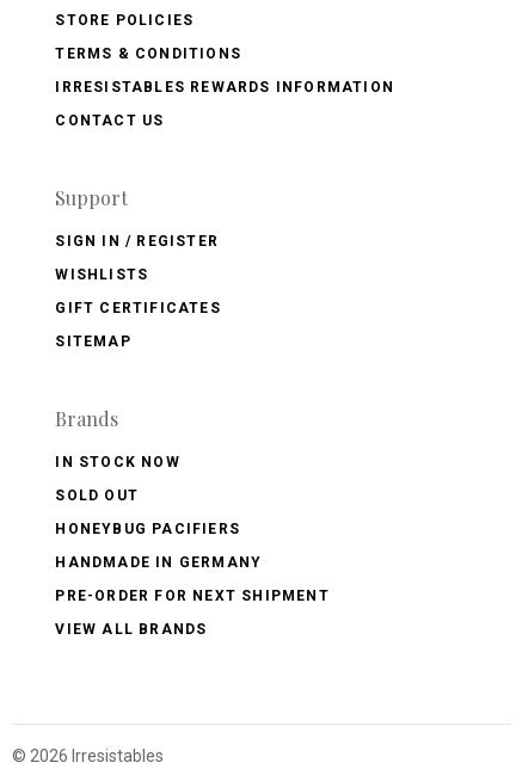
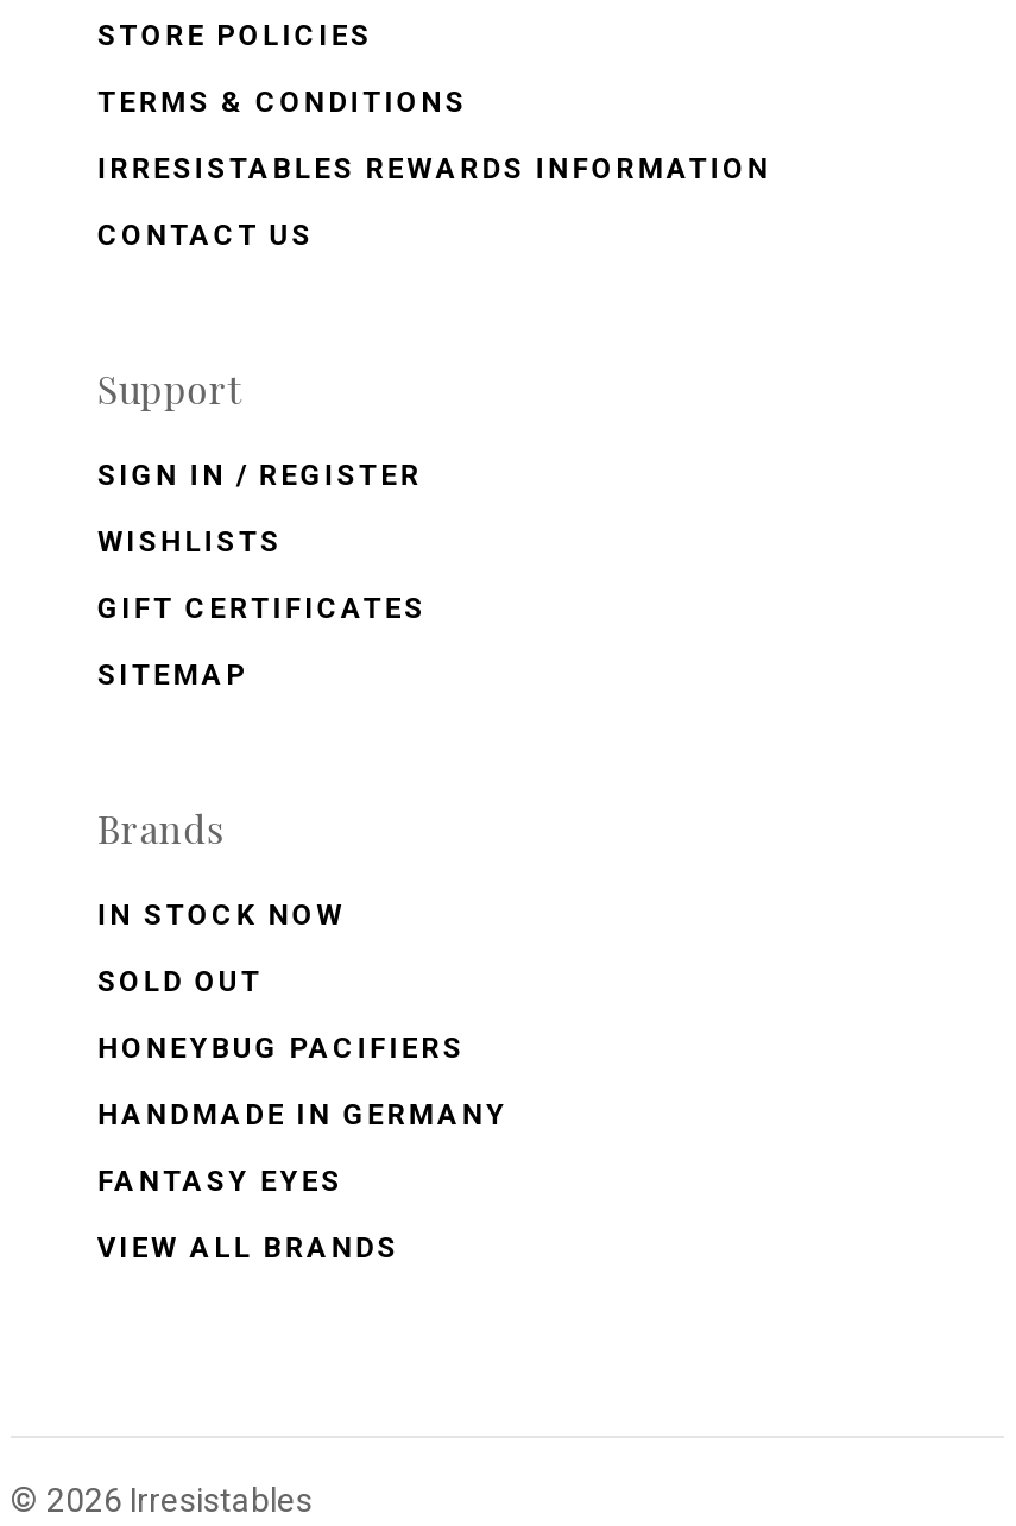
- PRE-ORDER FOR NEXT SHIPMENT
+ FANTASY EYES
